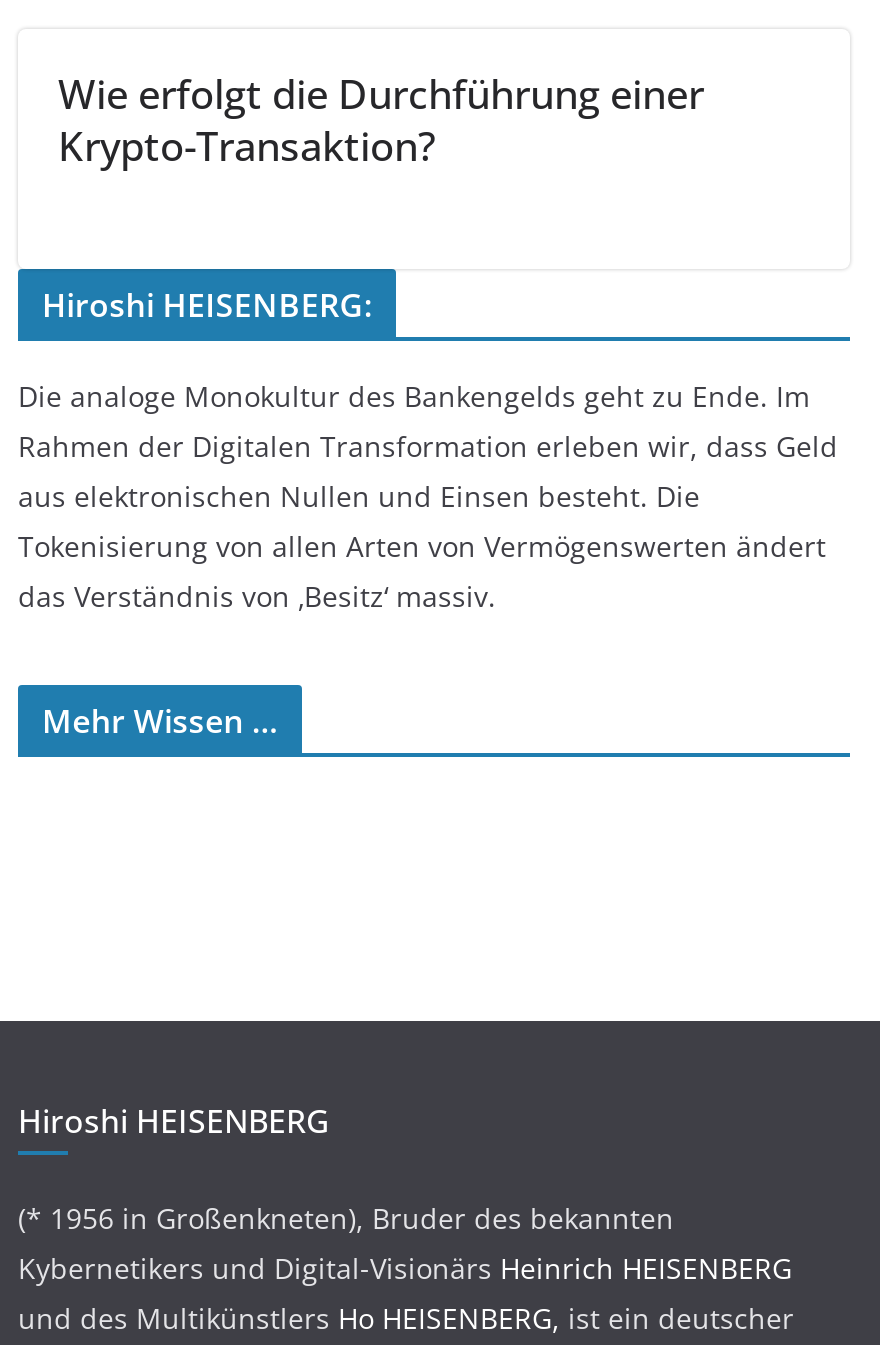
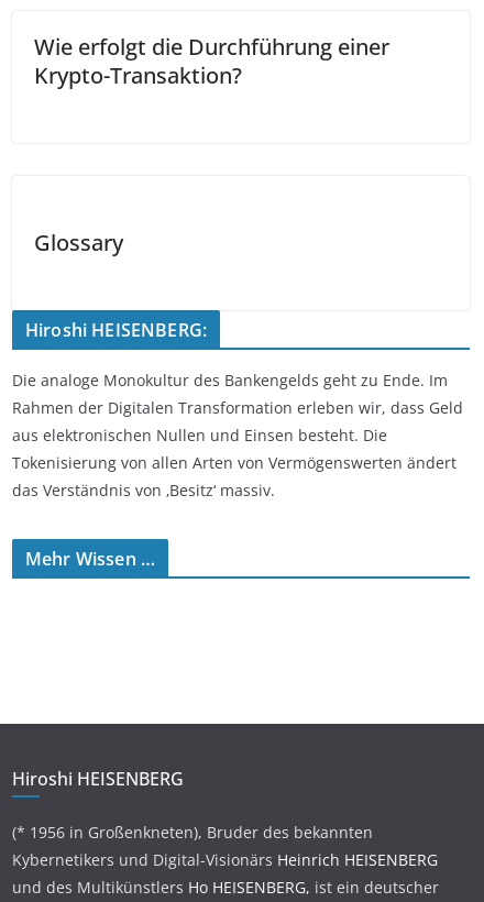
+ Glossary
